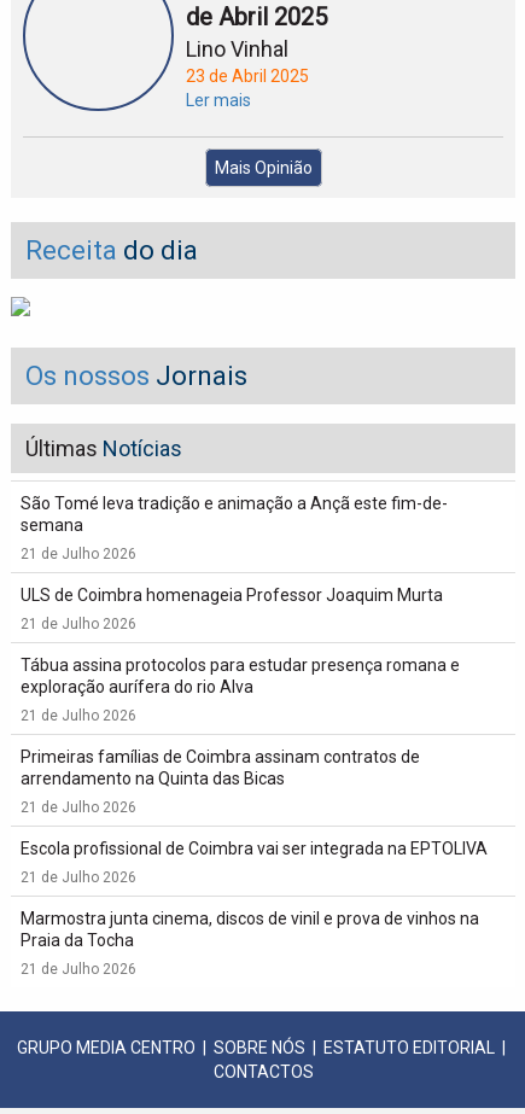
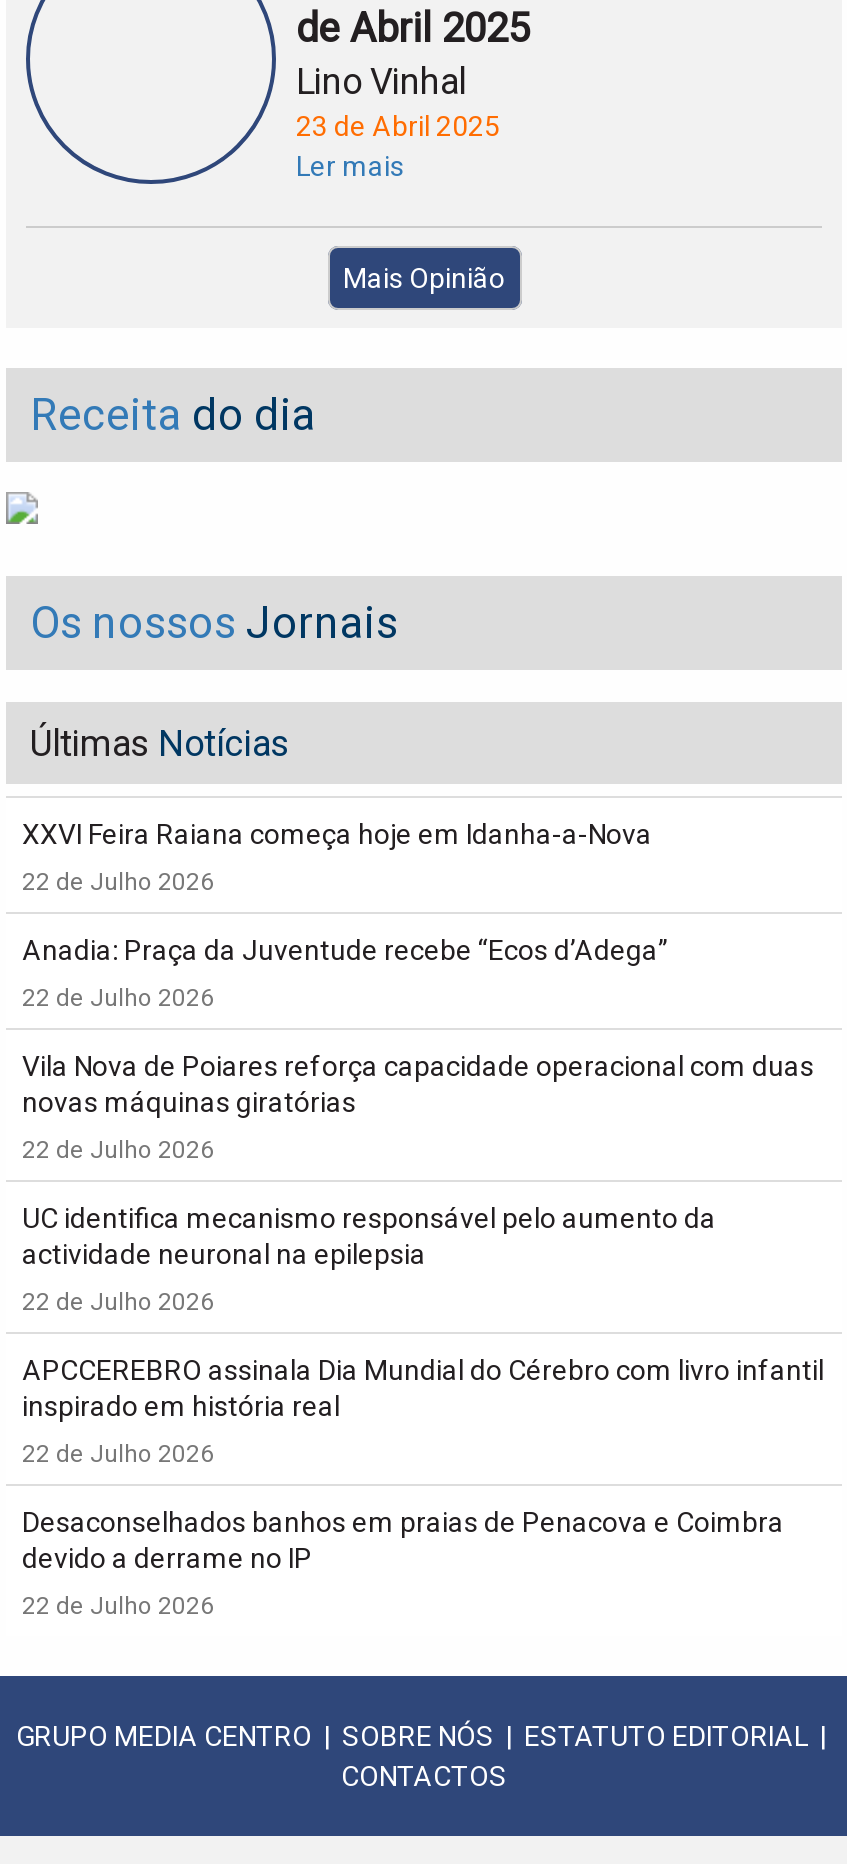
- São Tomé leva tradição e animação a Ançã este fim-de-
- semana
+ XXVI Feira Raiana começa hoje em Idanha-a-Nova

- 21 de Julho 2026
+ 22 de Julho 2026

- ULS de Coimbra homenageia Professor Joaquim Murta
+ Anadia: Praça da Juventude recebe “Ecos d’Adega”

- 21 de Julho 2026
+ 22 de Julho 2026

- Tábua assina protocolos para estudar presença romana e
- exploração aurífera do rio Alva
+ Vila Nova de Poiares reforça capacidade operacional com duas
+ novas máquinas giratórias

- 21 de Julho 2026
+ 22 de Julho 2026

- Primeiras famílias de Coimbra assinam contratos de
- arrendamento na Quinta das Bicas
+ UC identifica mecanismo responsável pelo aumento da
+ actividade neuronal na epilepsia

- 21 de Julho 2026
+ 22 de Julho 2026

- Escola profissional de Coimbra vai ser integrada na EPTOLIVA
+ APCCEREBRO assinala Dia Mundial do Cérebro com livro infantil
+ inspirado em história real

- 21 de Julho 2026
+ 22 de Julho 2026

- Marmostra junta cinema, discos de vinil e prova de vinhos na
- Praia da Tocha
+ Desaconselhados banhos em praias de Penacova e Coimbra
+ devido a derrame no IP

- 21 de Julho 2026
+ 22 de Julho 2026
